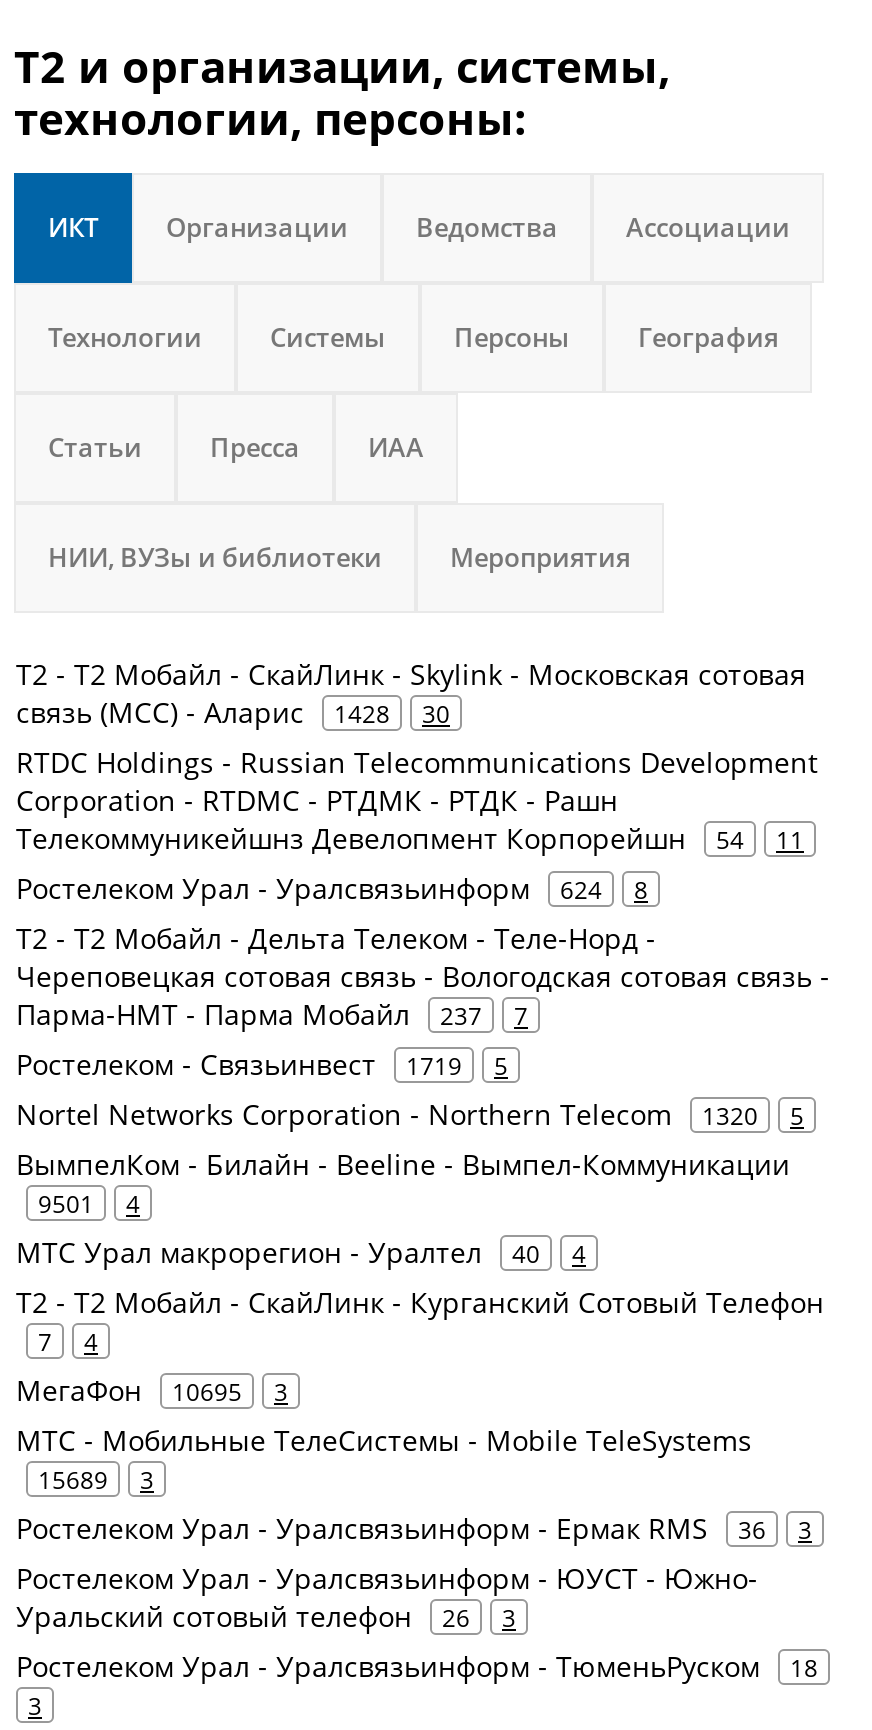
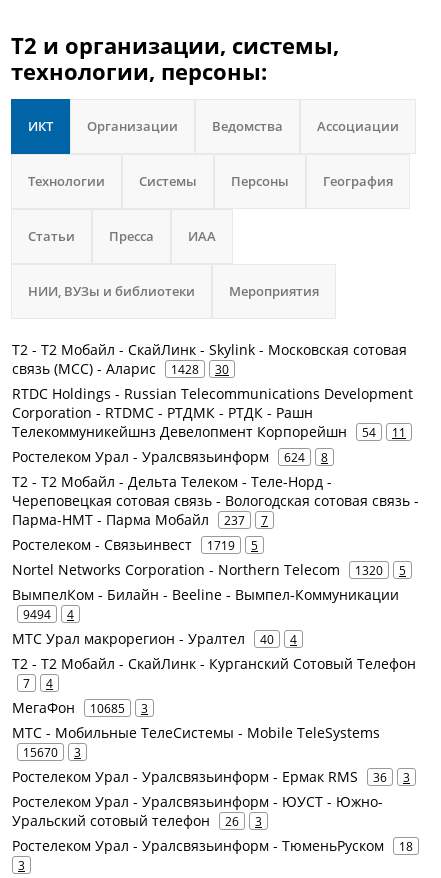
- 9501 4
+ 9494 4

- МегаФон 10695 3
+ МегаФон 10685 3

- 15689 3
+ 15670 3
